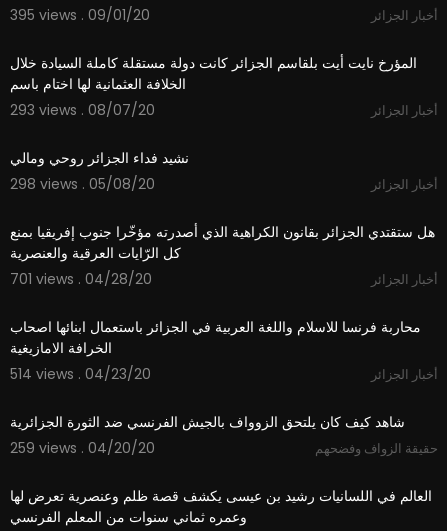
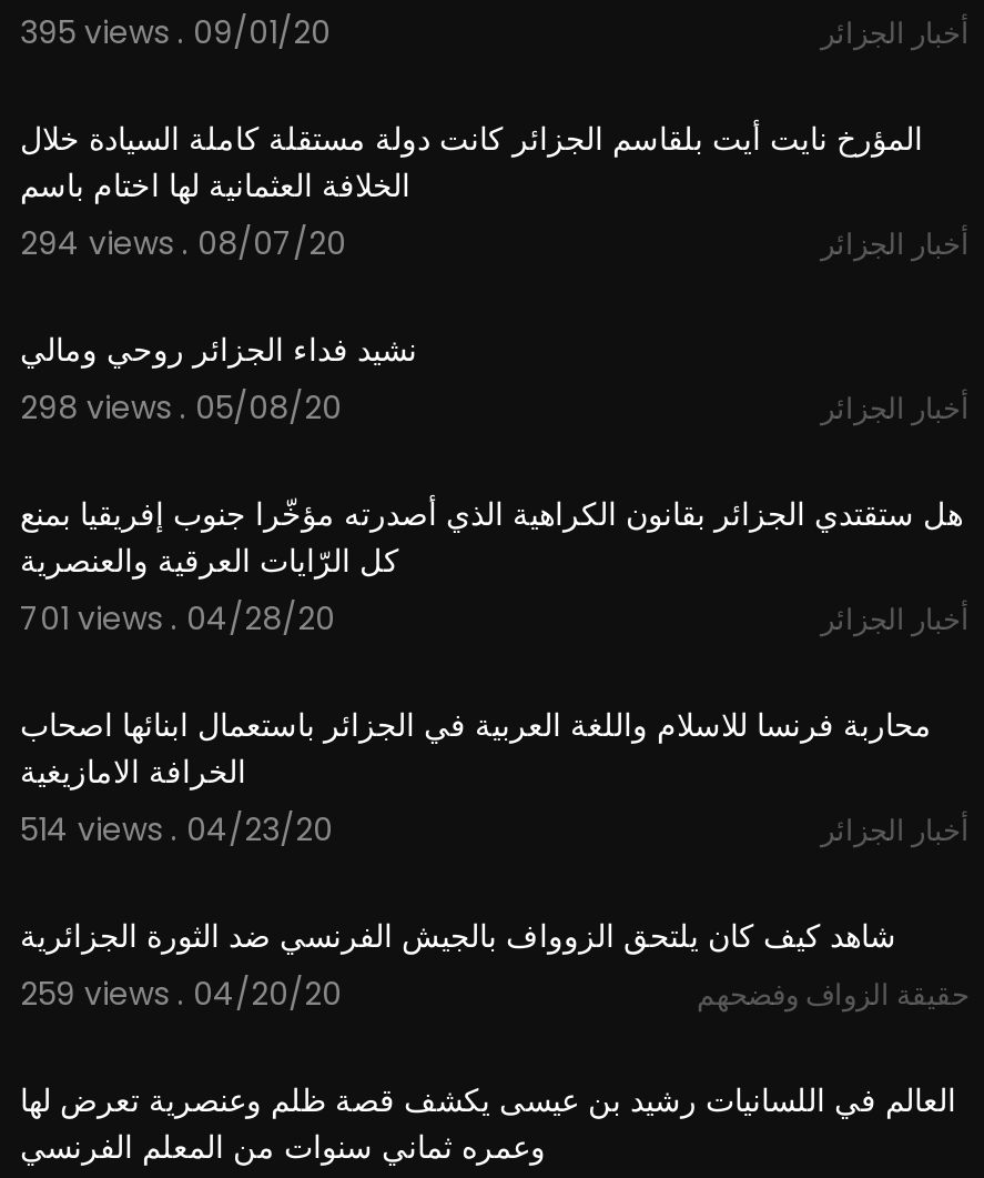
- 293 views . 08/07/20
+ 294 views . 08/07/20
